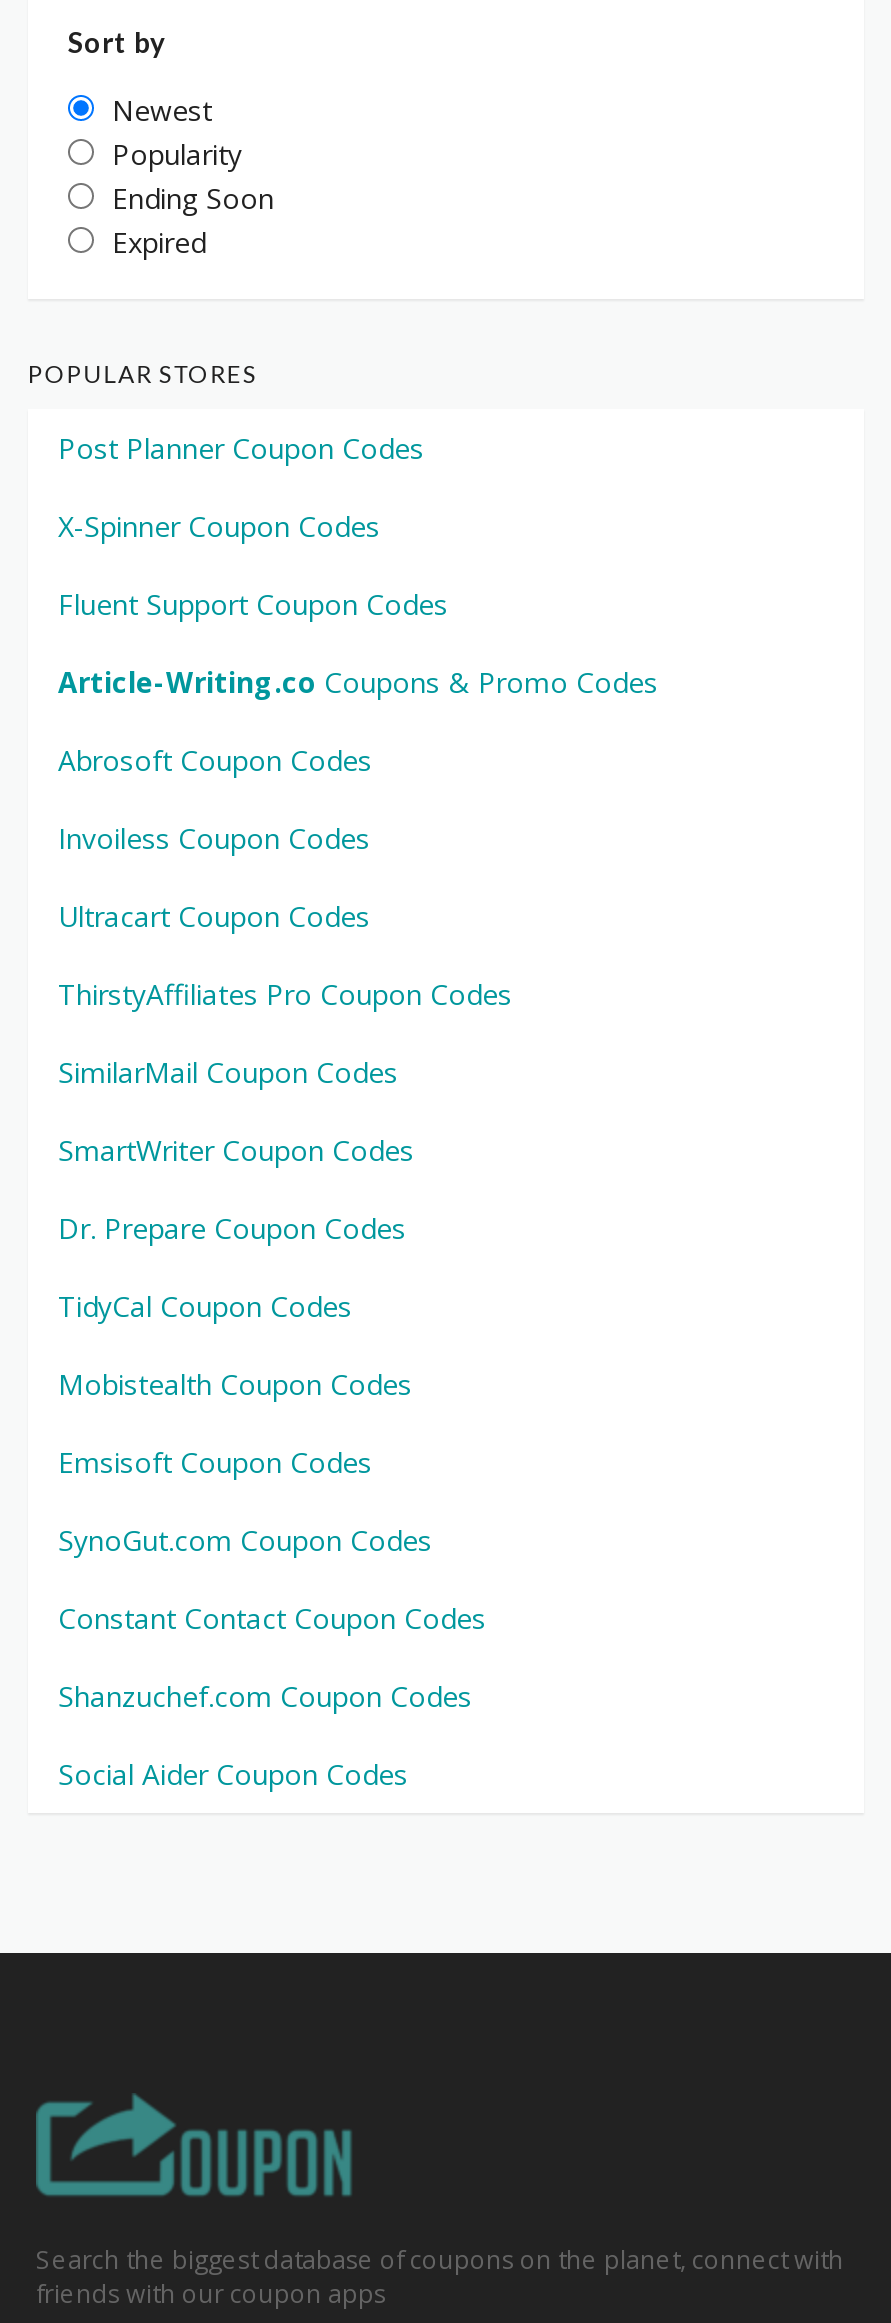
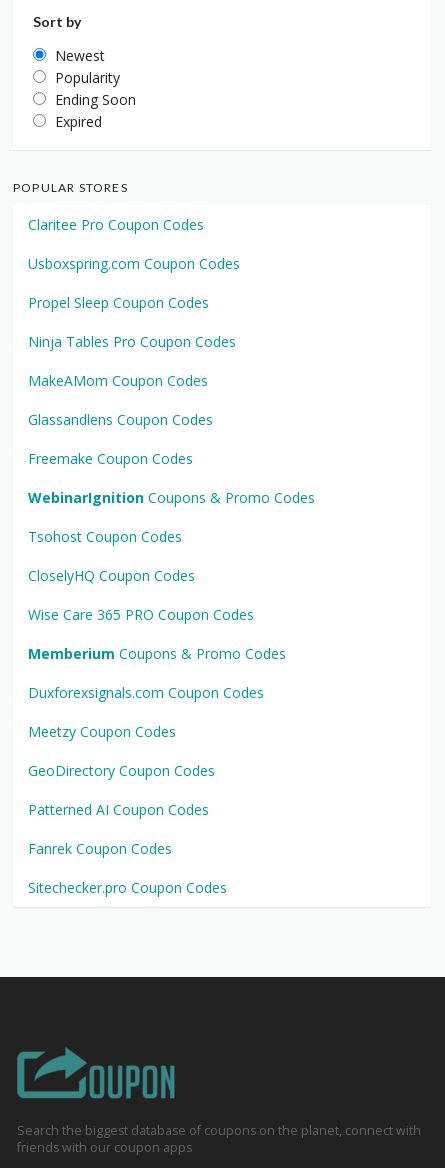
- Post Planner Coupon Codes
+ Claritee Pro Coupon Codes

- X-Spinner Coupon Codes
+ Usboxspring.com Coupon Codes

- Fluent Support Coupon Codes
+ Propel Sleep Coupon Codes

- Article-Writing.co Coupons & Promo Codes
+ Ninja Tables Pro Coupon Codes

- Abrosoft Coupon Codes
+ MakeAMom Coupon Codes

- Invoiless Coupon Codes
+ Glassandlens Coupon Codes

- Ultracart Coupon Codes
+ Freemake Coupon Codes

- ThirstyAffiliates Pro Coupon Codes
+ WebinarIgnition Coupons & Promo Codes

- SimilarMail Coupon Codes
+ Tsohost Coupon Codes

- SmartWriter Coupon Codes
+ CloselyHQ Coupon Codes

- Dr. Prepare Coupon Codes
+ Wise Care 365 PRO Coupon Codes

- TidyCal Coupon Codes
+ Memberium Coupons & Promo Codes

- Mobistealth Coupon Codes
+ Duxforexsignals.com Coupon Codes

- Emsisoft Coupon Codes
+ Meetzy Coupon Codes

- SynoGut.com Coupon Codes
+ GeoDirectory Coupon Codes

- Constant Contact Coupon Codes
+ Patterned AI Coupon Codes

- Shanzuchef.com Coupon Codes
+ Fanrek Coupon Codes

- Social Aider Coupon Codes
+ Sitechecker.pro Coupon Codes
